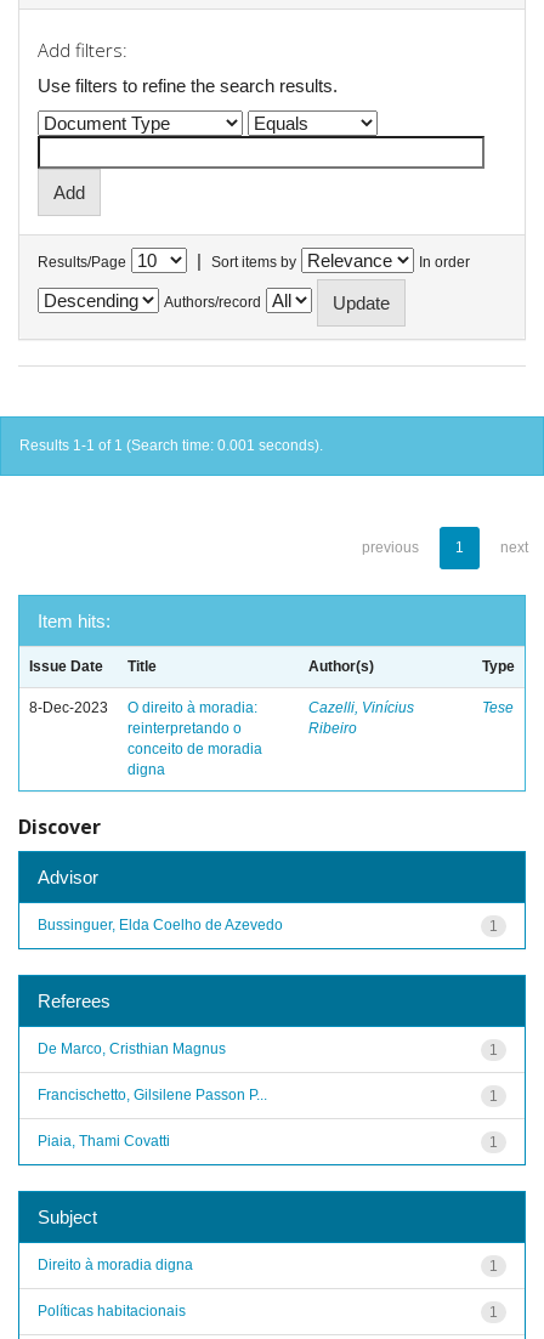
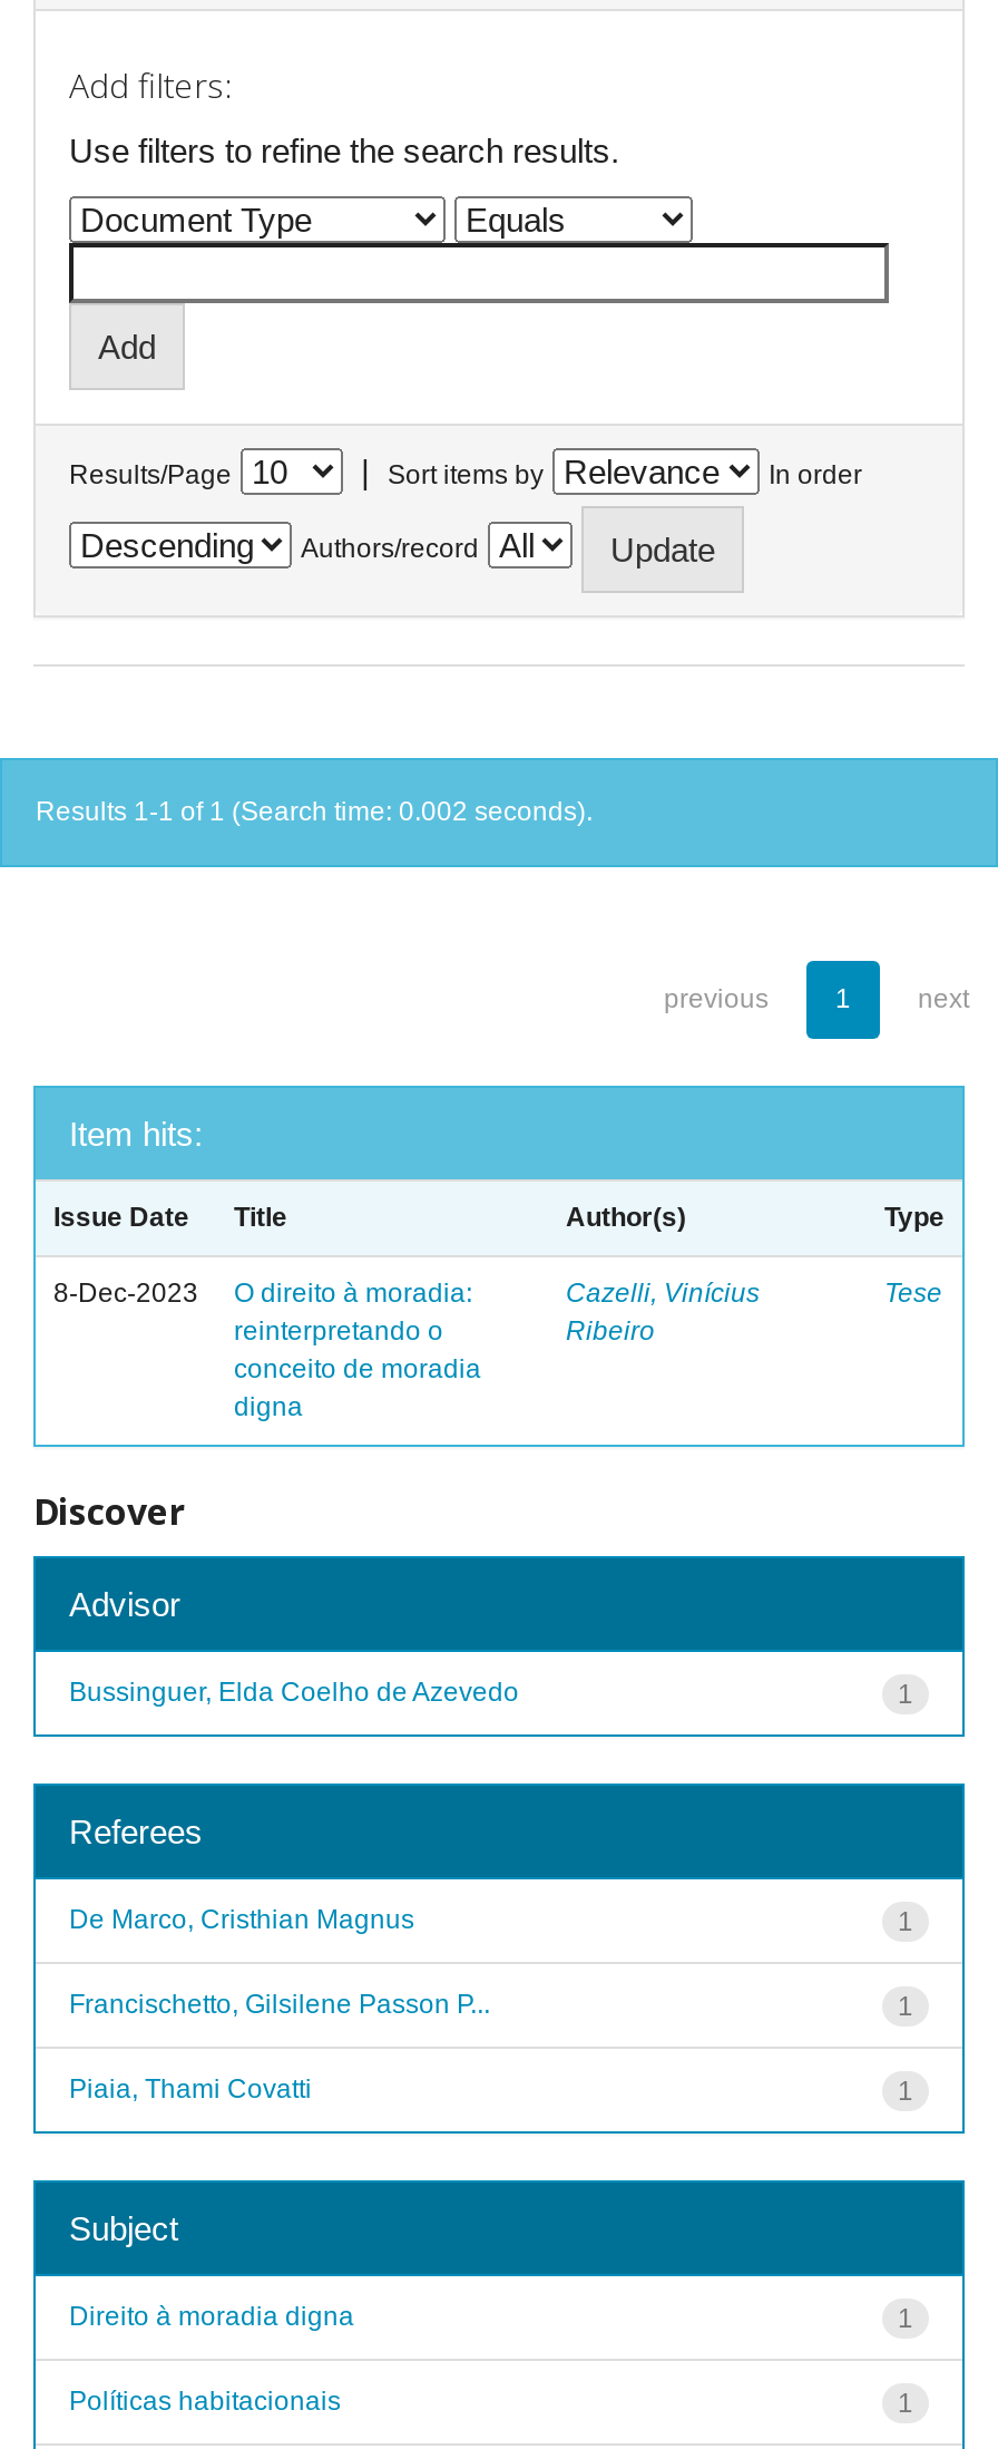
- Results 1-1 of 1 (Search time: 0.001 seconds).
+ Results 1-1 of 1 (Search time: 0.002 seconds).
